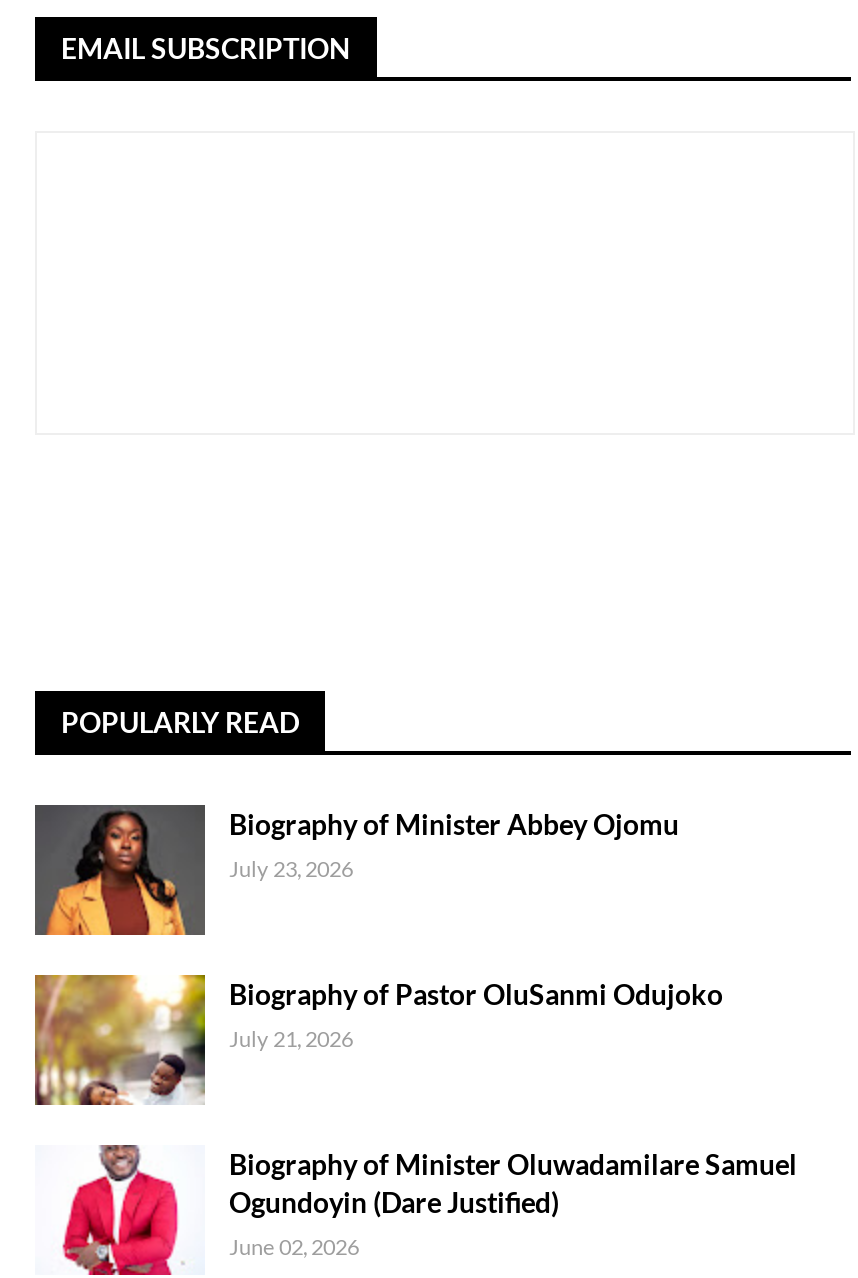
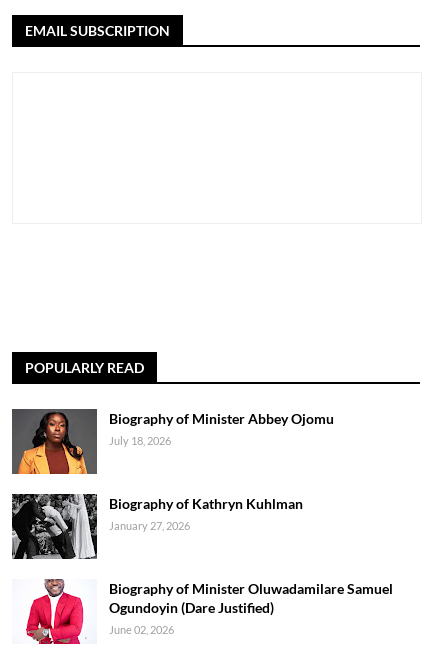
- July 23, 2026
+ July 18, 2026

- [image]
- Biography of Pastor OluSanmi Odujoko
- July 21, 2026
+ [image]
+ Biography of Kathryn Kuhlman
+ January 27, 2026
